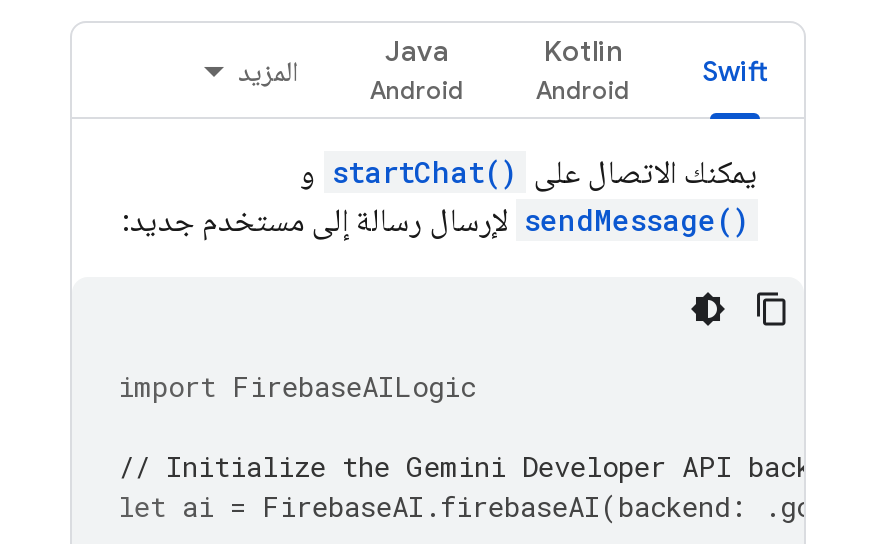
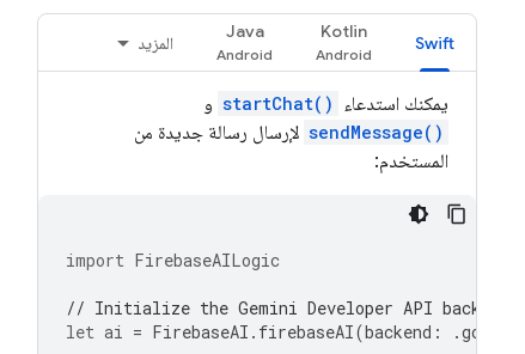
- يمكنك الاتصال على startChat() و
- sendMessage() لإرسال رسالة إلى مستخدم جديد:
+ يمكنك استدعاء startChat() و
+ sendMessage() لإرسال رسالة جديدة من
+ المستخدم:
